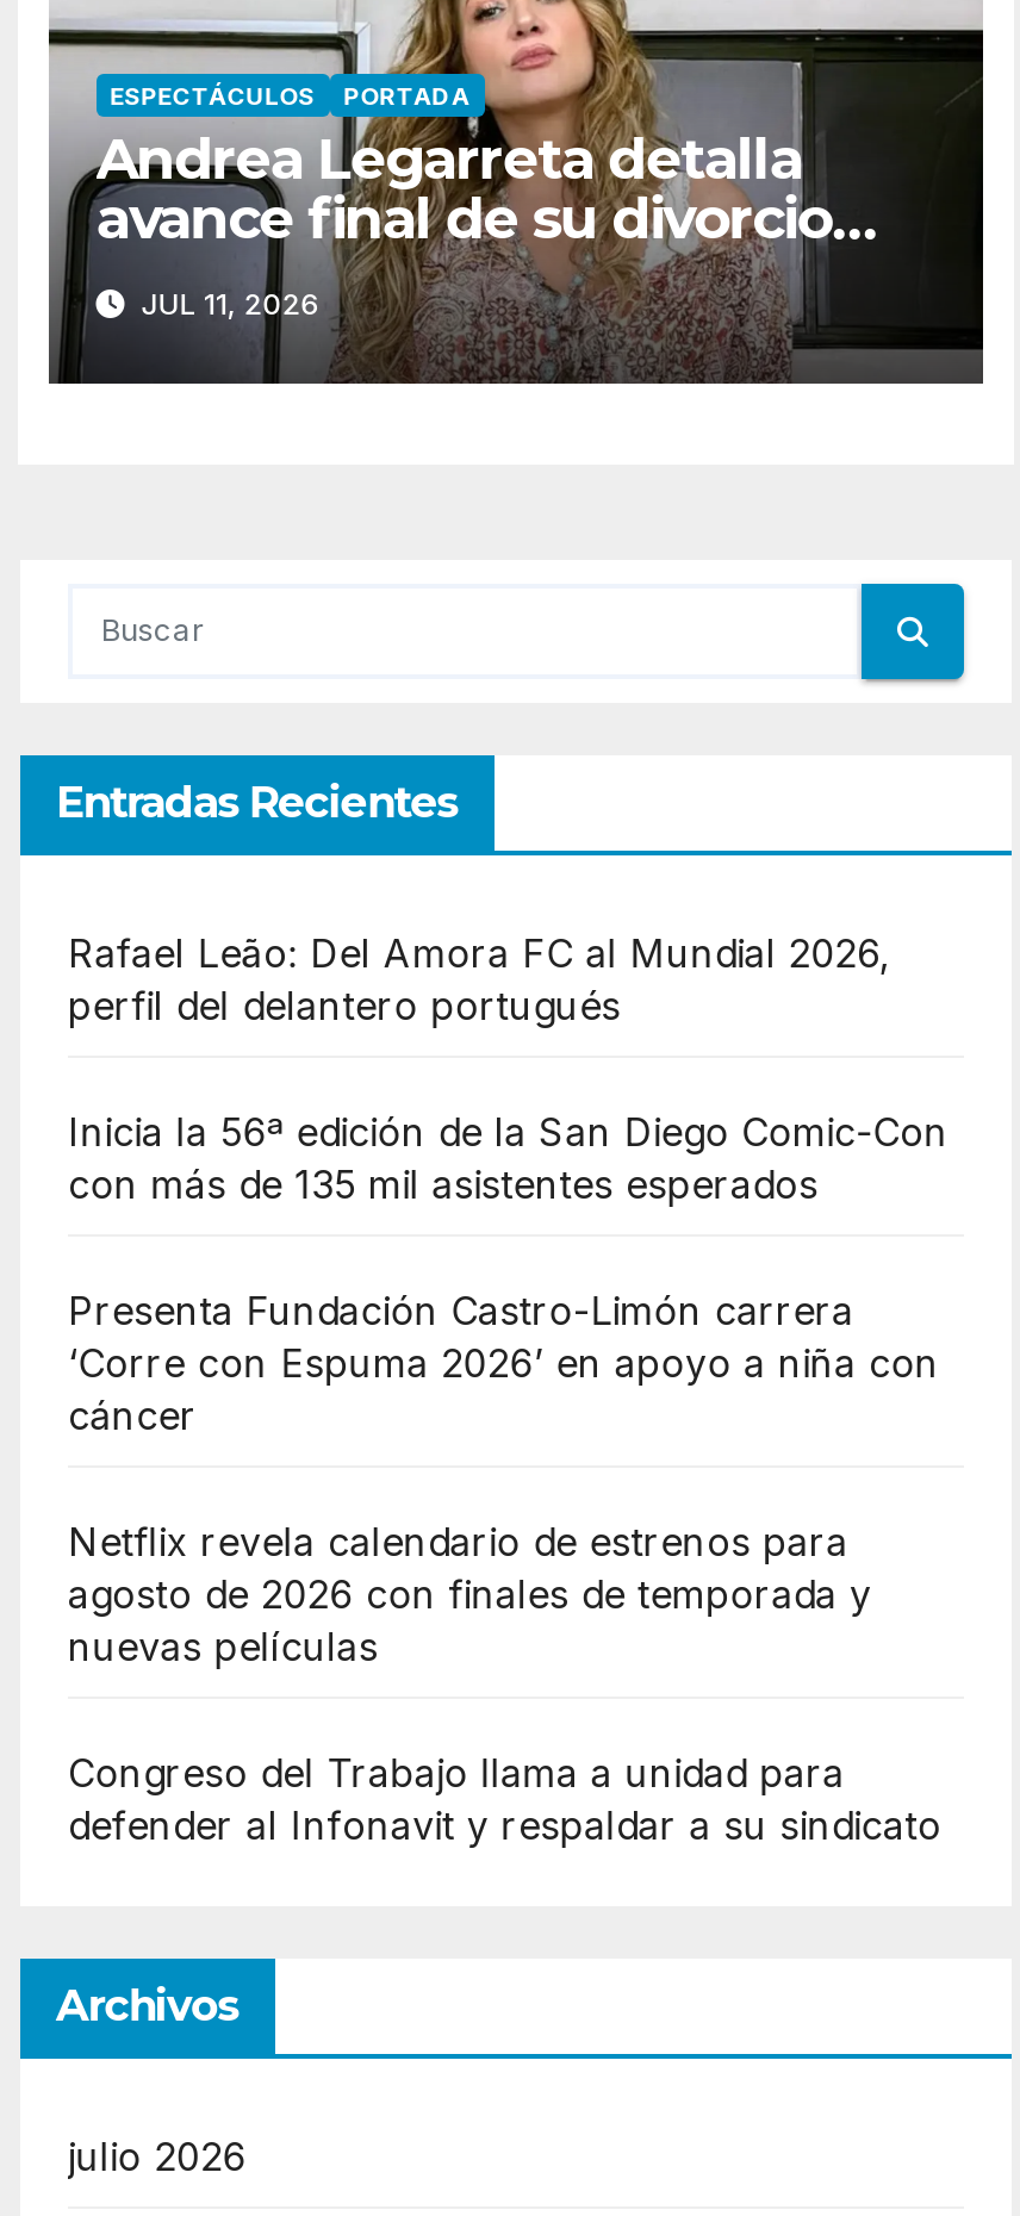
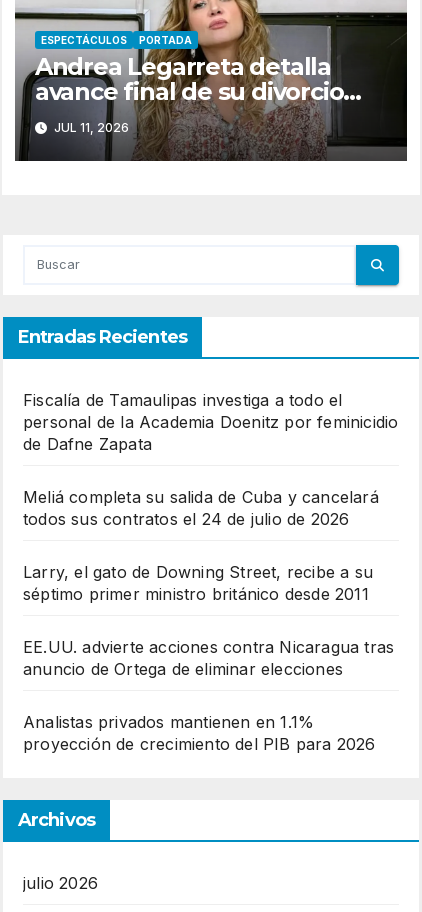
- Rafael Leão: Del Amora FC al Mundial 2026,
- perfil del delantero portugués
+ Fiscalía de Tamaulipas investiga a todo el
+ personal de la Academia Doenitz por feminicidio
+ de Dafne Zapata

- Inicia la 56ª edición de la San Diego Comic-Con
- con más de 135 mil asistentes esperados
+ Meliá completa su salida de Cuba y cancelará
+ todos sus contratos el 24 de julio de 2026

- Presenta Fundación Castro-Limón carrera
- ‘Corre con Espuma 2026’ en apoyo a niña con
- cáncer
+ Larry, el gato de Downing Street, recibe a su
+ séptimo primer ministro británico desde 2011

- Netflix revela calendario de estrenos para
- agosto de 2026 con finales de temporada y
- nuevas películas
+ EE.UU. advierte acciones contra Nicaragua tras
+ anuncio de Ortega de eliminar elecciones

- Congreso del Trabajo llama a unidad para
- defender al Infonavit y respaldar a su sindicato
+ Analistas privados mantienen en 1.1%
+ proyección de crecimiento del PIB para 2026
